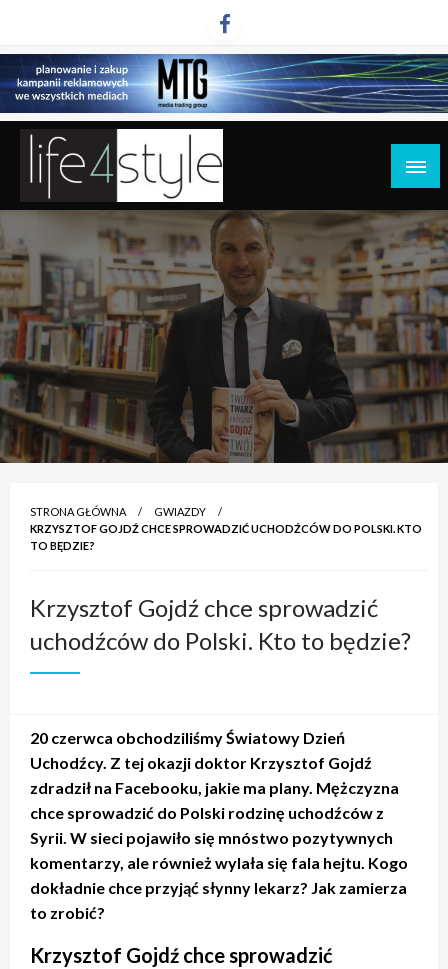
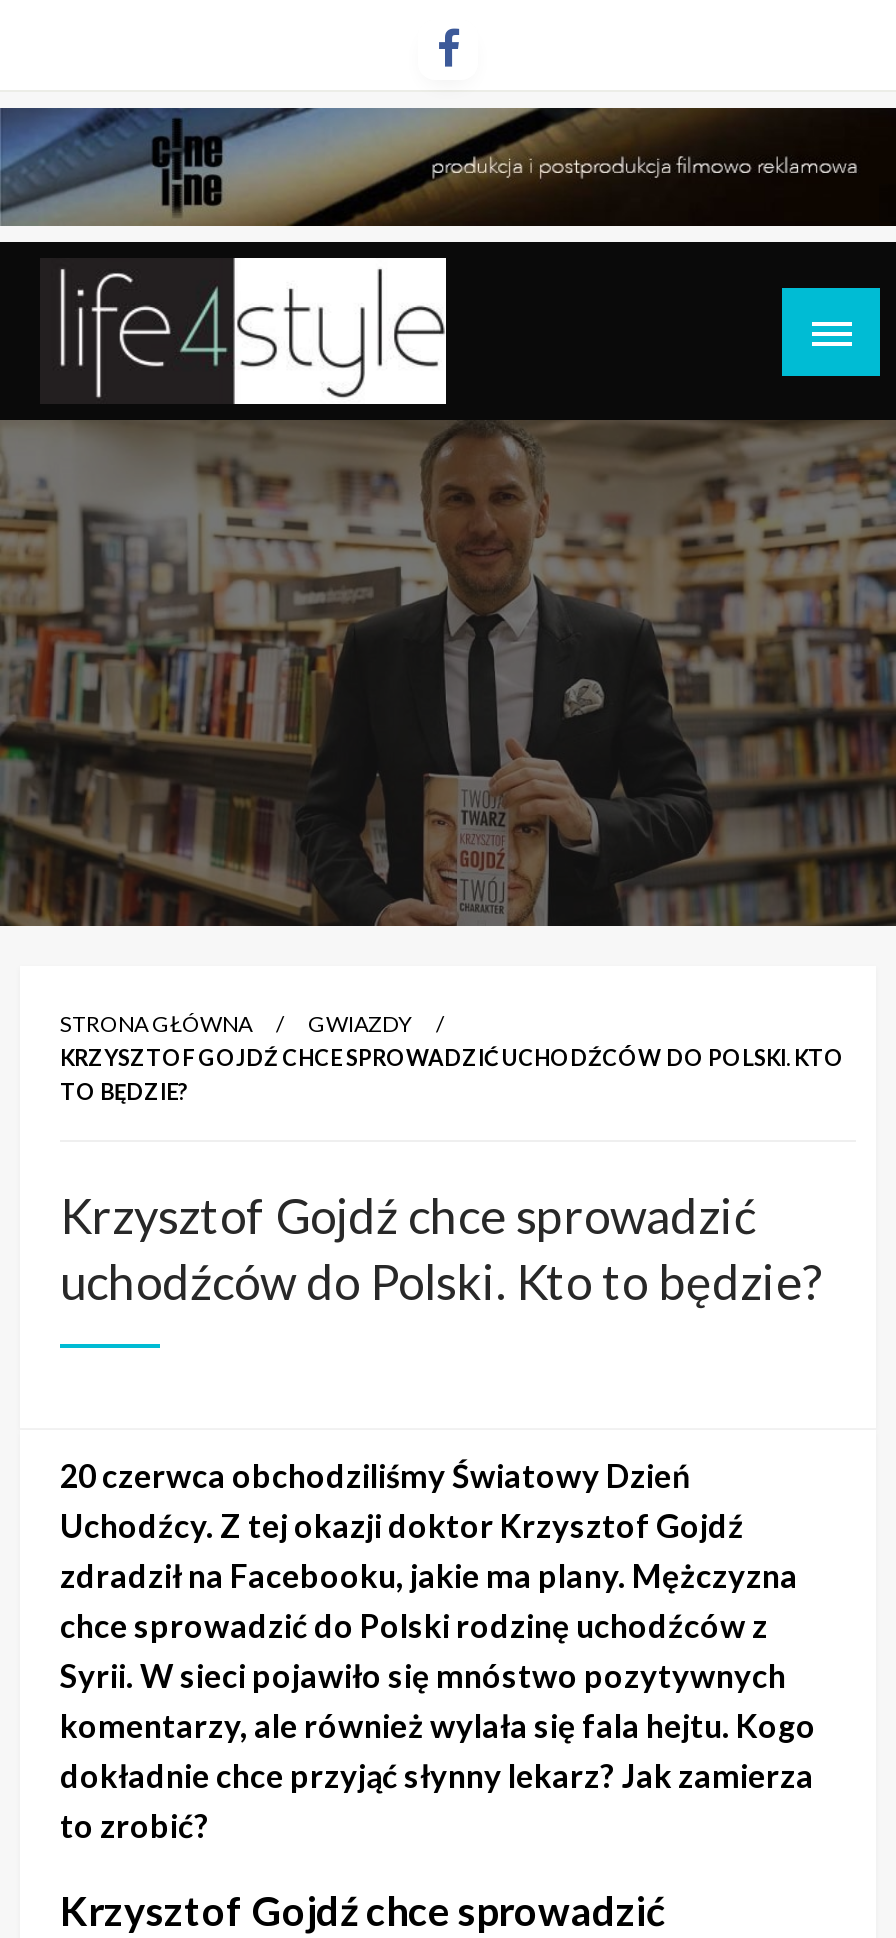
- [image]
+ [image]
